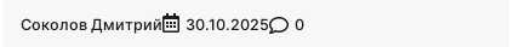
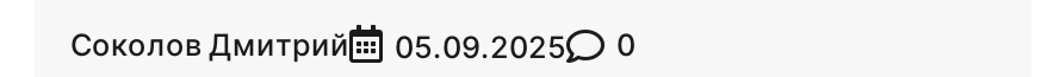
- Соколов Дмитрий 30.10.2025 0
+ Соколов Дмитрий 05.09.2025 0
